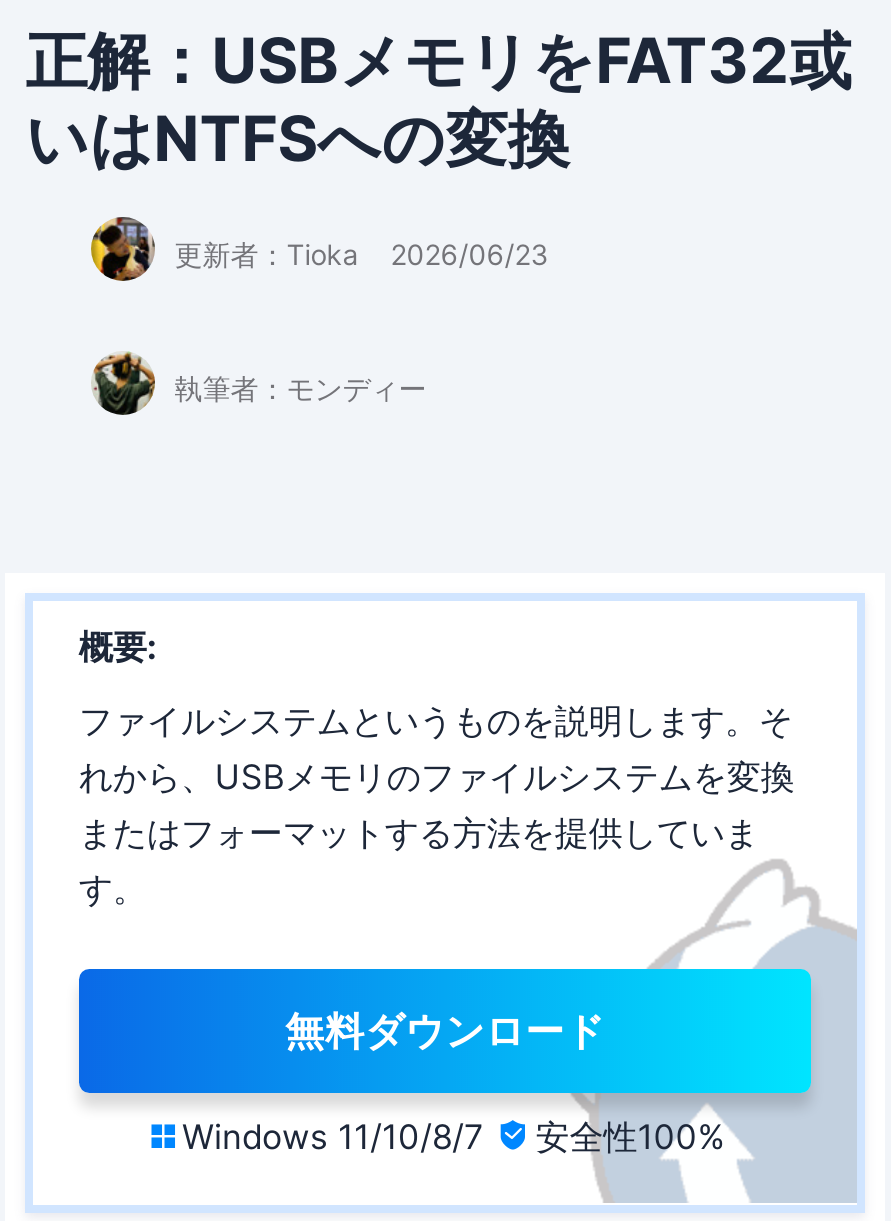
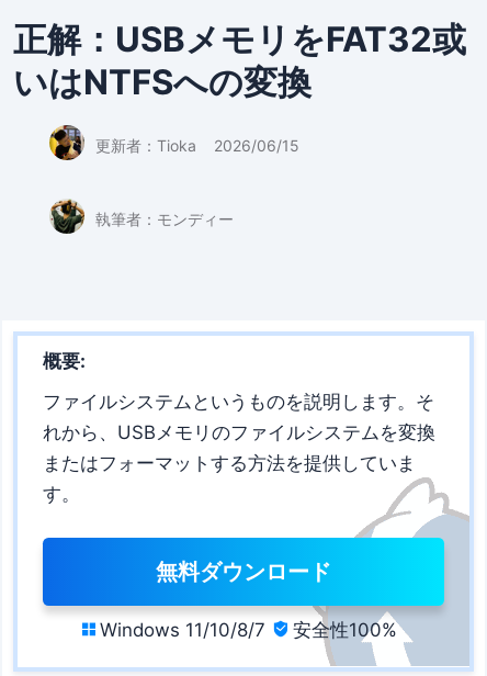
- 更新者：Tioka 2026/06/23
+ 更新者：Tioka 2026/06/15
